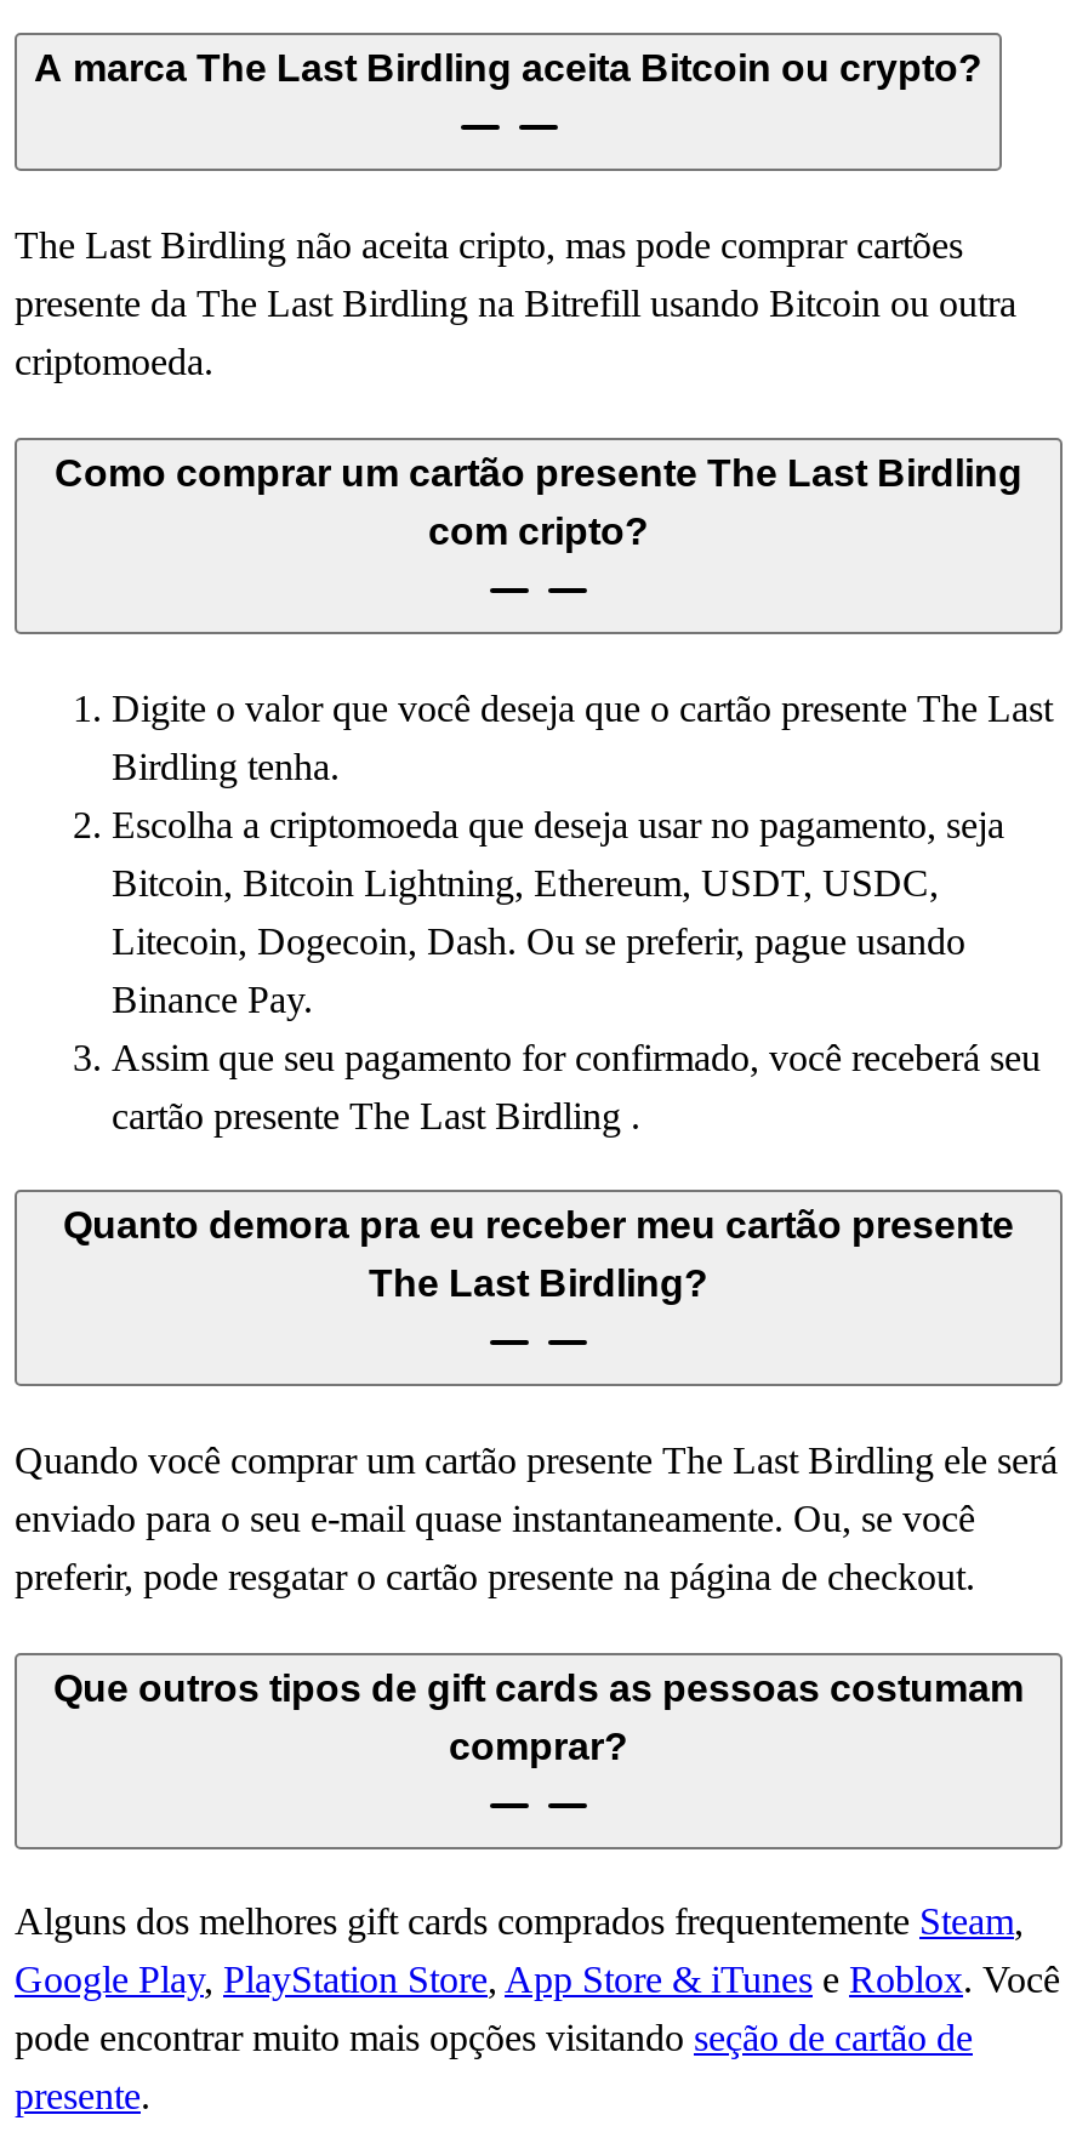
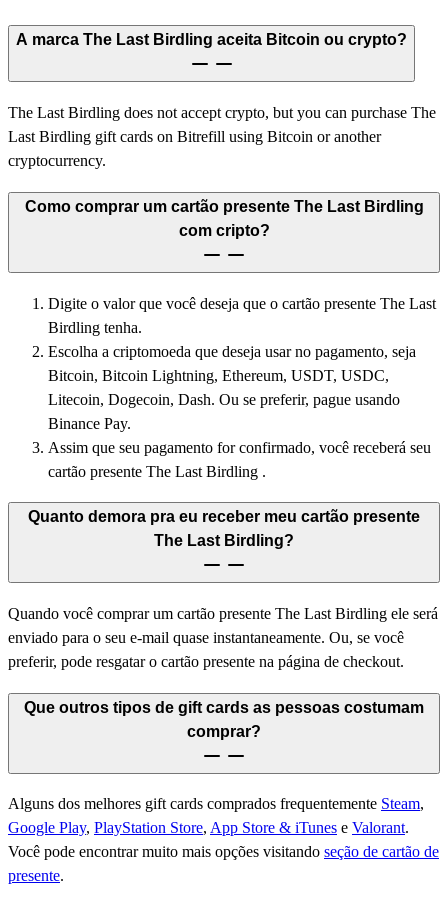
- The Last Birdling não aceita cripto, mas pode comprar cartões
- presente da The Last Birdling na Bitrefill usando Bitcoin ou outra
- criptomoeda.
+ The Last Birdling does not accept crypto, but you can purchase The
+ Last Birdling gift cards on Bitrefill using Bitcoin or another
+ cryptocurrency.

- Google Play, PlayStation Store, App Store & iTunes e Roblox. Você
- pode encontrar muito mais opções visitando seção de cartão de
+ Google Play, PlayStation Store, App Store & iTunes e Valorant.
+ Você pode encontrar muito mais opções visitando seção de cartão de
